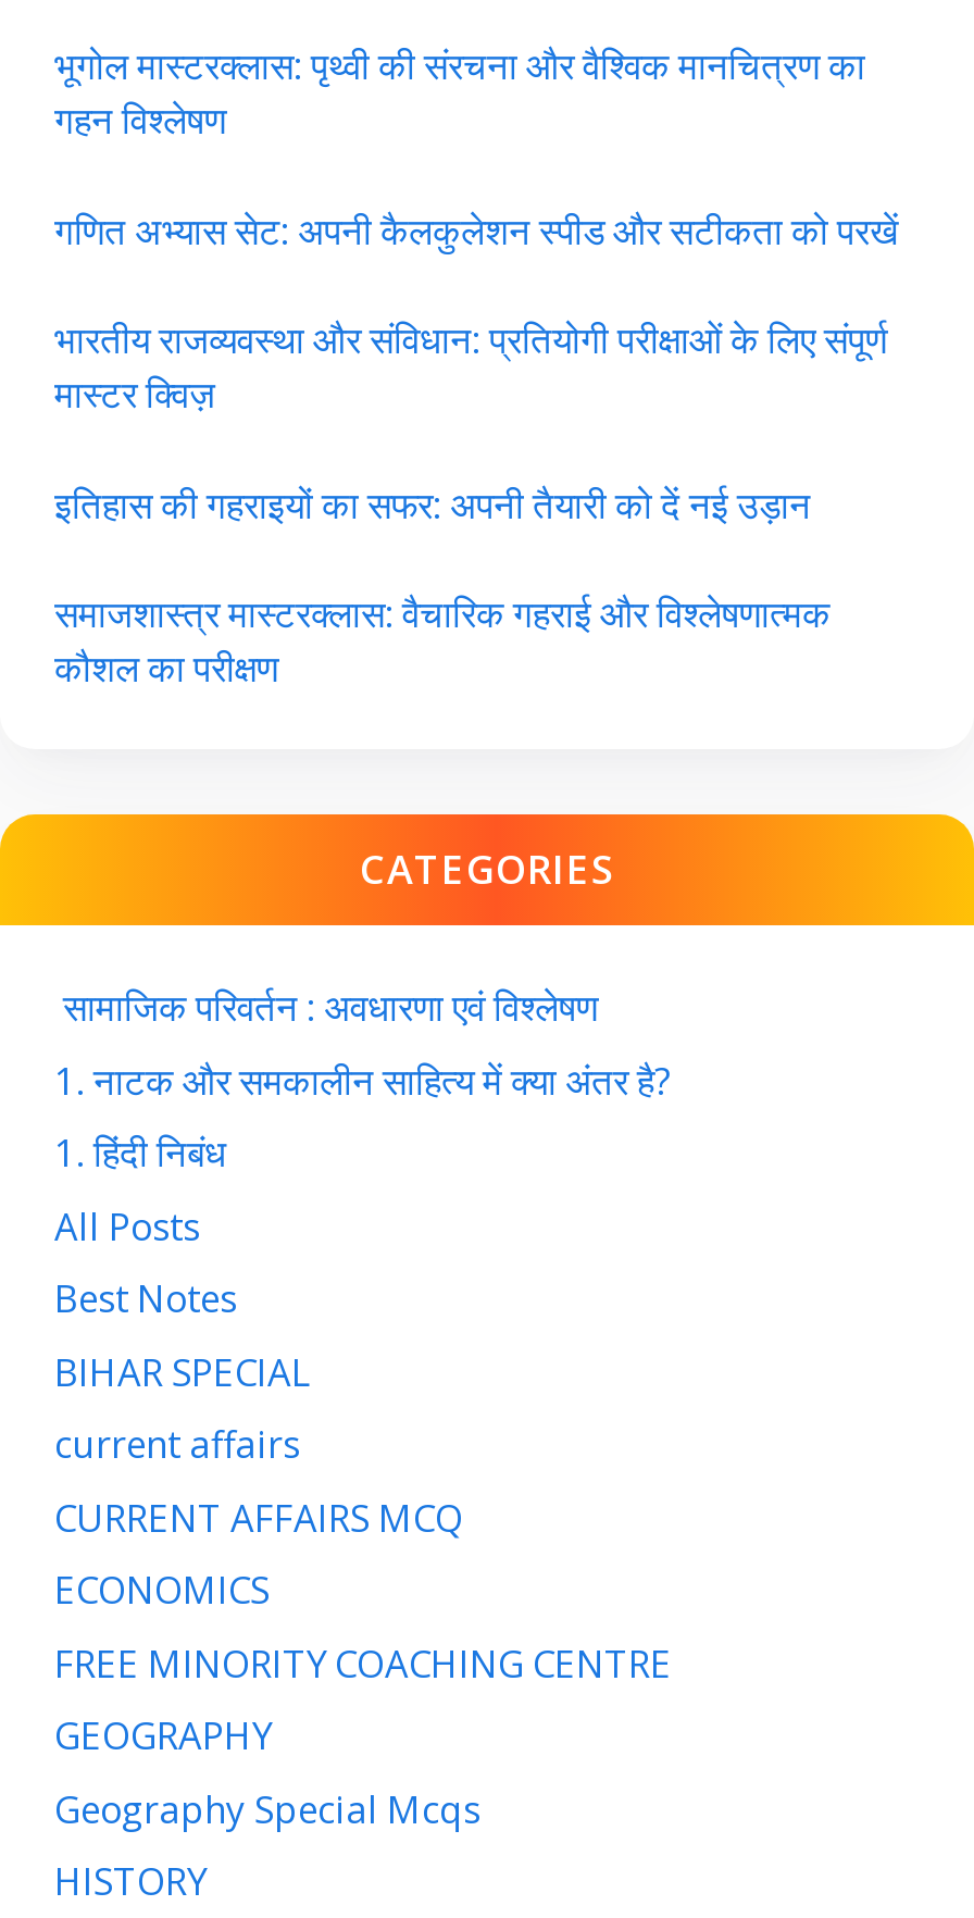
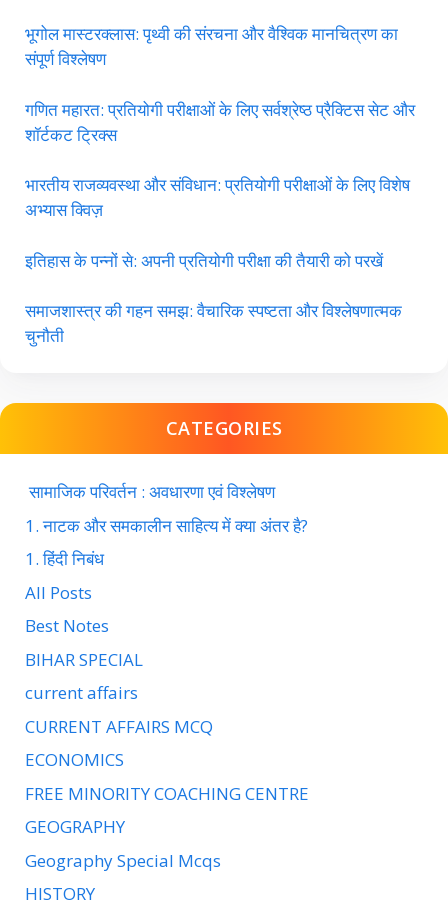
- गहन विश्लेषण
+ संपूर्ण विश्लेषण

- गणित अभ्यास सेट: अपनी कैलकुलेशन स्पीड और सटीकता को परखें
+ गणित महारत: प्रतियोगी परीक्षाओं के लिए सर्वश्रेष्ठ प्रैक्टिस सेट और
+ शॉर्टकट ट्रिक्स

- भारतीय राजव्यवस्था और संविधान: प्रतियोगी परीक्षाओं के लिए संपूर्ण
- मास्टर क्विज़
+ भारतीय राजव्यवस्था और संविधान: प्रतियोगी परीक्षाओं के लिए विशेष
+ अभ्यास क्विज़

- इतिहास की गहराइयों का सफर: अपनी तैयारी को दें नई उड़ान
+ इतिहास के पन्नों से: अपनी प्रतियोगी परीक्षा की तैयारी को परखें

- समाजशास्त्र मास्टरक्लास: वैचारिक गहराई और विश्लेषणात्मक
- कौशल का परीक्षण
+ समाजशास्त्र की गहन समझ: वैचारिक स्पष्टता और विश्लेषणात्मक
+ चुनौती
